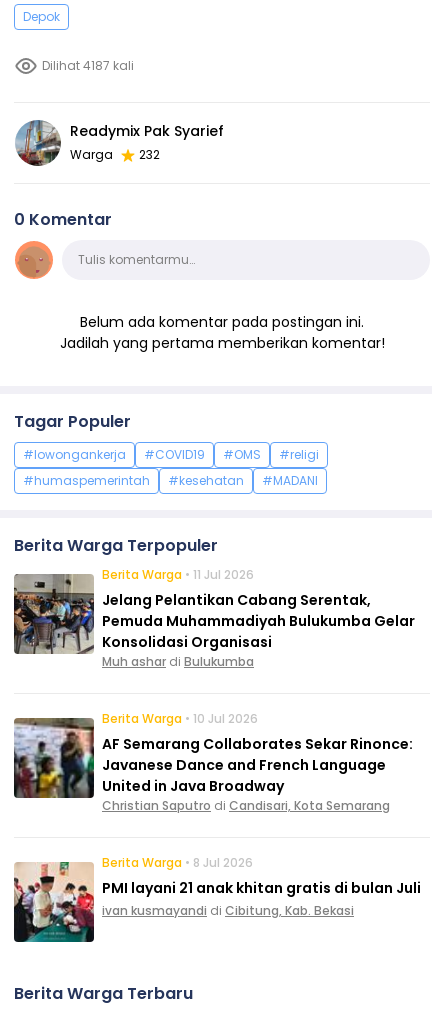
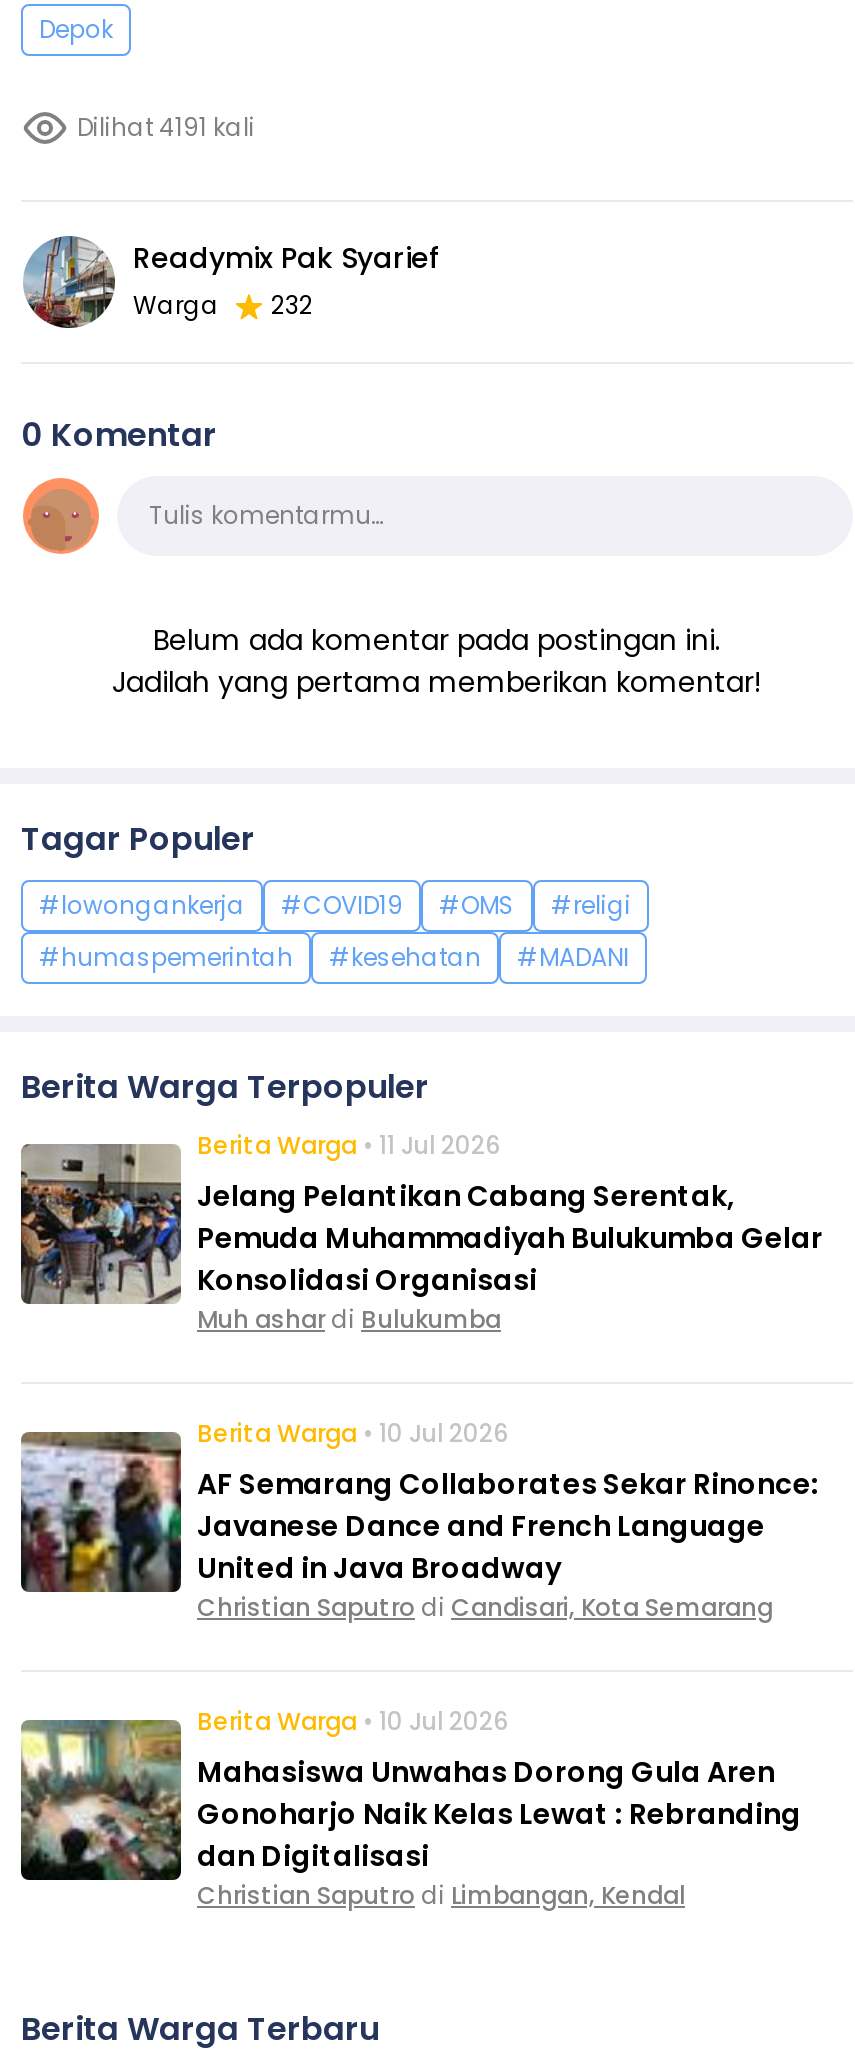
- Dilihat 4187 kali
+ Dilihat 4191 kali

- [image]
- Berita Warga • 8 Jul 2026
- PMI layani 21 anak khitan gratis di bulan Juli
- ivan kusmayandi di Cibitung, Kab. Bekasi
+ [image]
+ Berita Warga • 10 Jul 2026
+ Mahasiswa Unwahas Dorong Gula Aren
+ Gonoharjo Naik Kelas Lewat : Rebranding
+ dan Digitalisasi
+ Christian Saputro di Limbangan, Kendal
